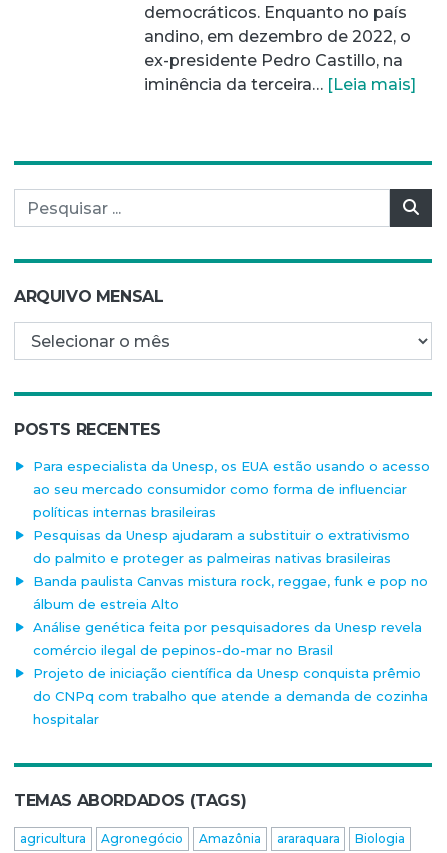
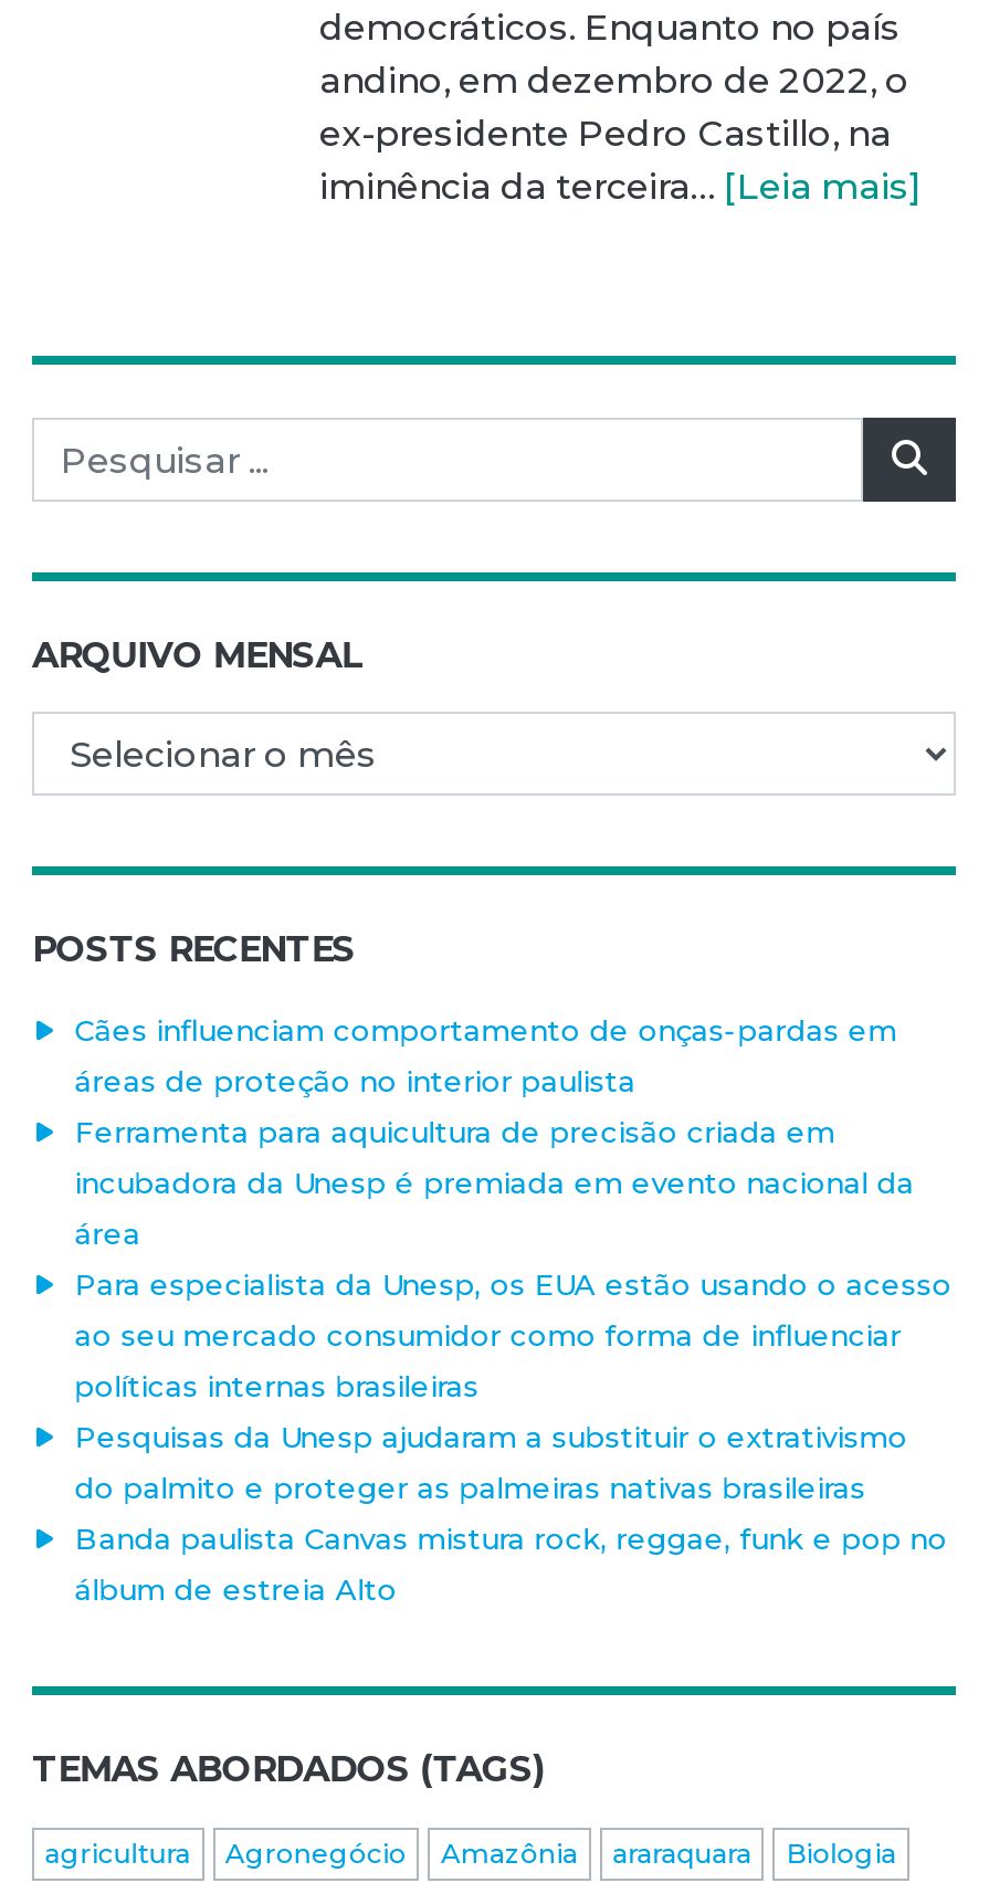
+ Cães influenciam comportamento de onças-pardas em
+ áreas de proteção no interior paulista
+ Ferramenta para aquicultura de precisão criada em
+ incubadora da Unesp é premiada em evento nacional da
+ área

moved down: Para especialista da Unesp, os EUA estão usando o acesso | ao seu mercado consumidor como forma de influenciar | políticas internas brasileiras | Pesquisas da Unesp ajudaram a substituir o extrativismo | do palmito e proteger as palmeiras nativas brasileiras | Banda paulista Canvas mistura rock, reggae, funk e pop no | álbum de estreia Alto

- Análise genética feita por pesquisadores da Unesp revela
- comércio ilegal de pepinos-do-mar no Brasil
- Projeto de iniciação científica da Unesp conquista prêmio
- do CNPq com trabalho que atende a demanda de cozinha
- hospitalar
